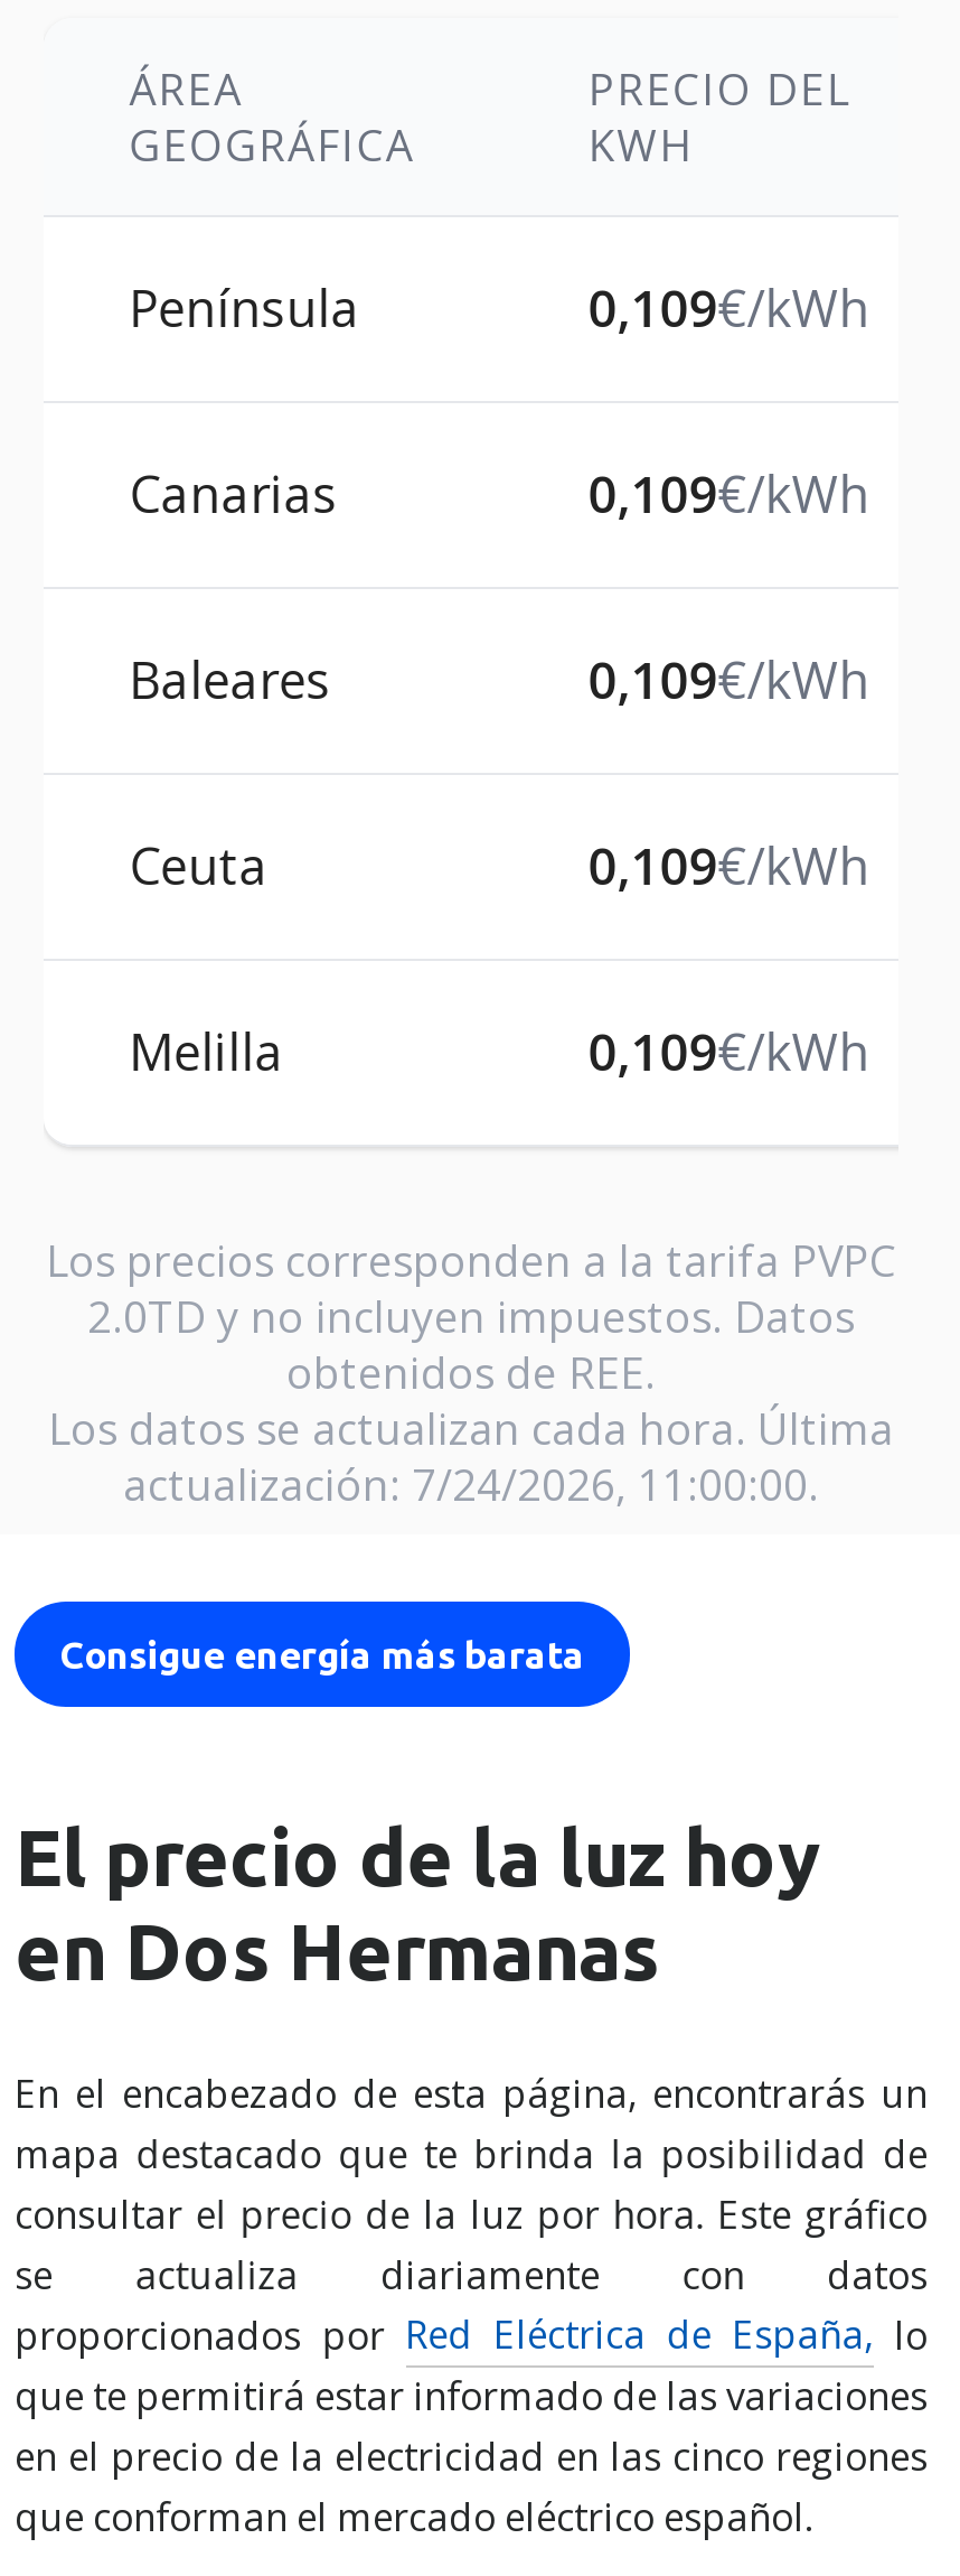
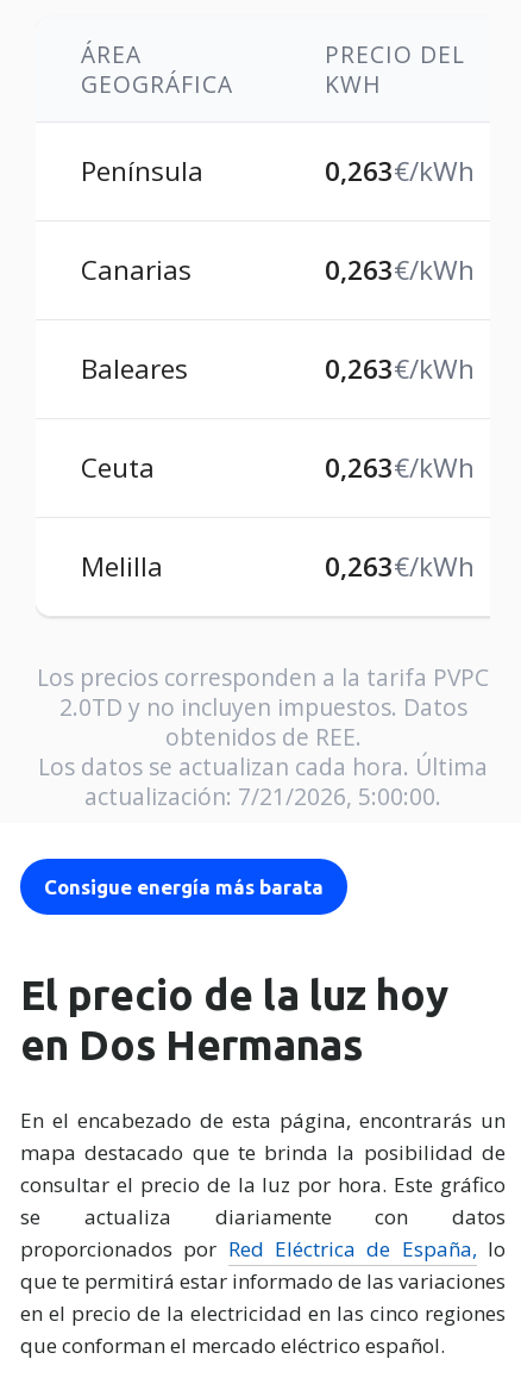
- 0,109€/kWh
+ 0,263€/kWh

- 0,109€/kWh
+ 0,263€/kWh

- 0,109€/kWh
+ 0,263€/kWh

- 0,109€/kWh
+ 0,263€/kWh

- 0,109€/kWh
+ 0,263€/kWh

- actualización: 7/24/2026, 11:00:00.
+ actualización: 7/21/2026, 5:00:00.
